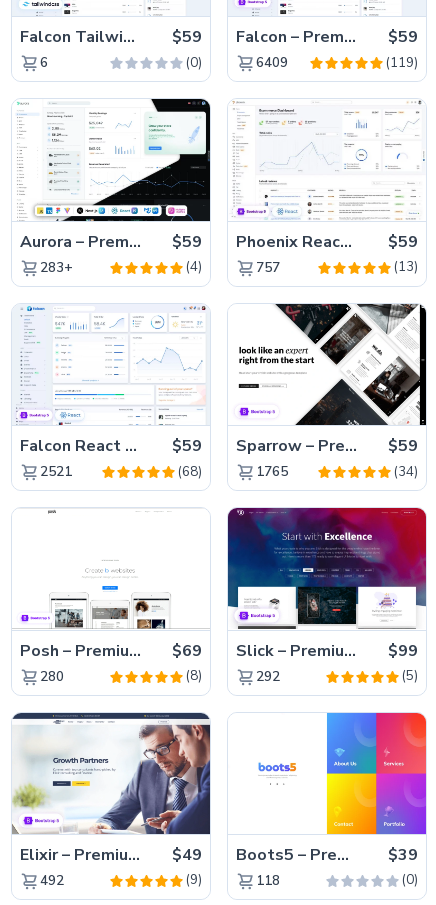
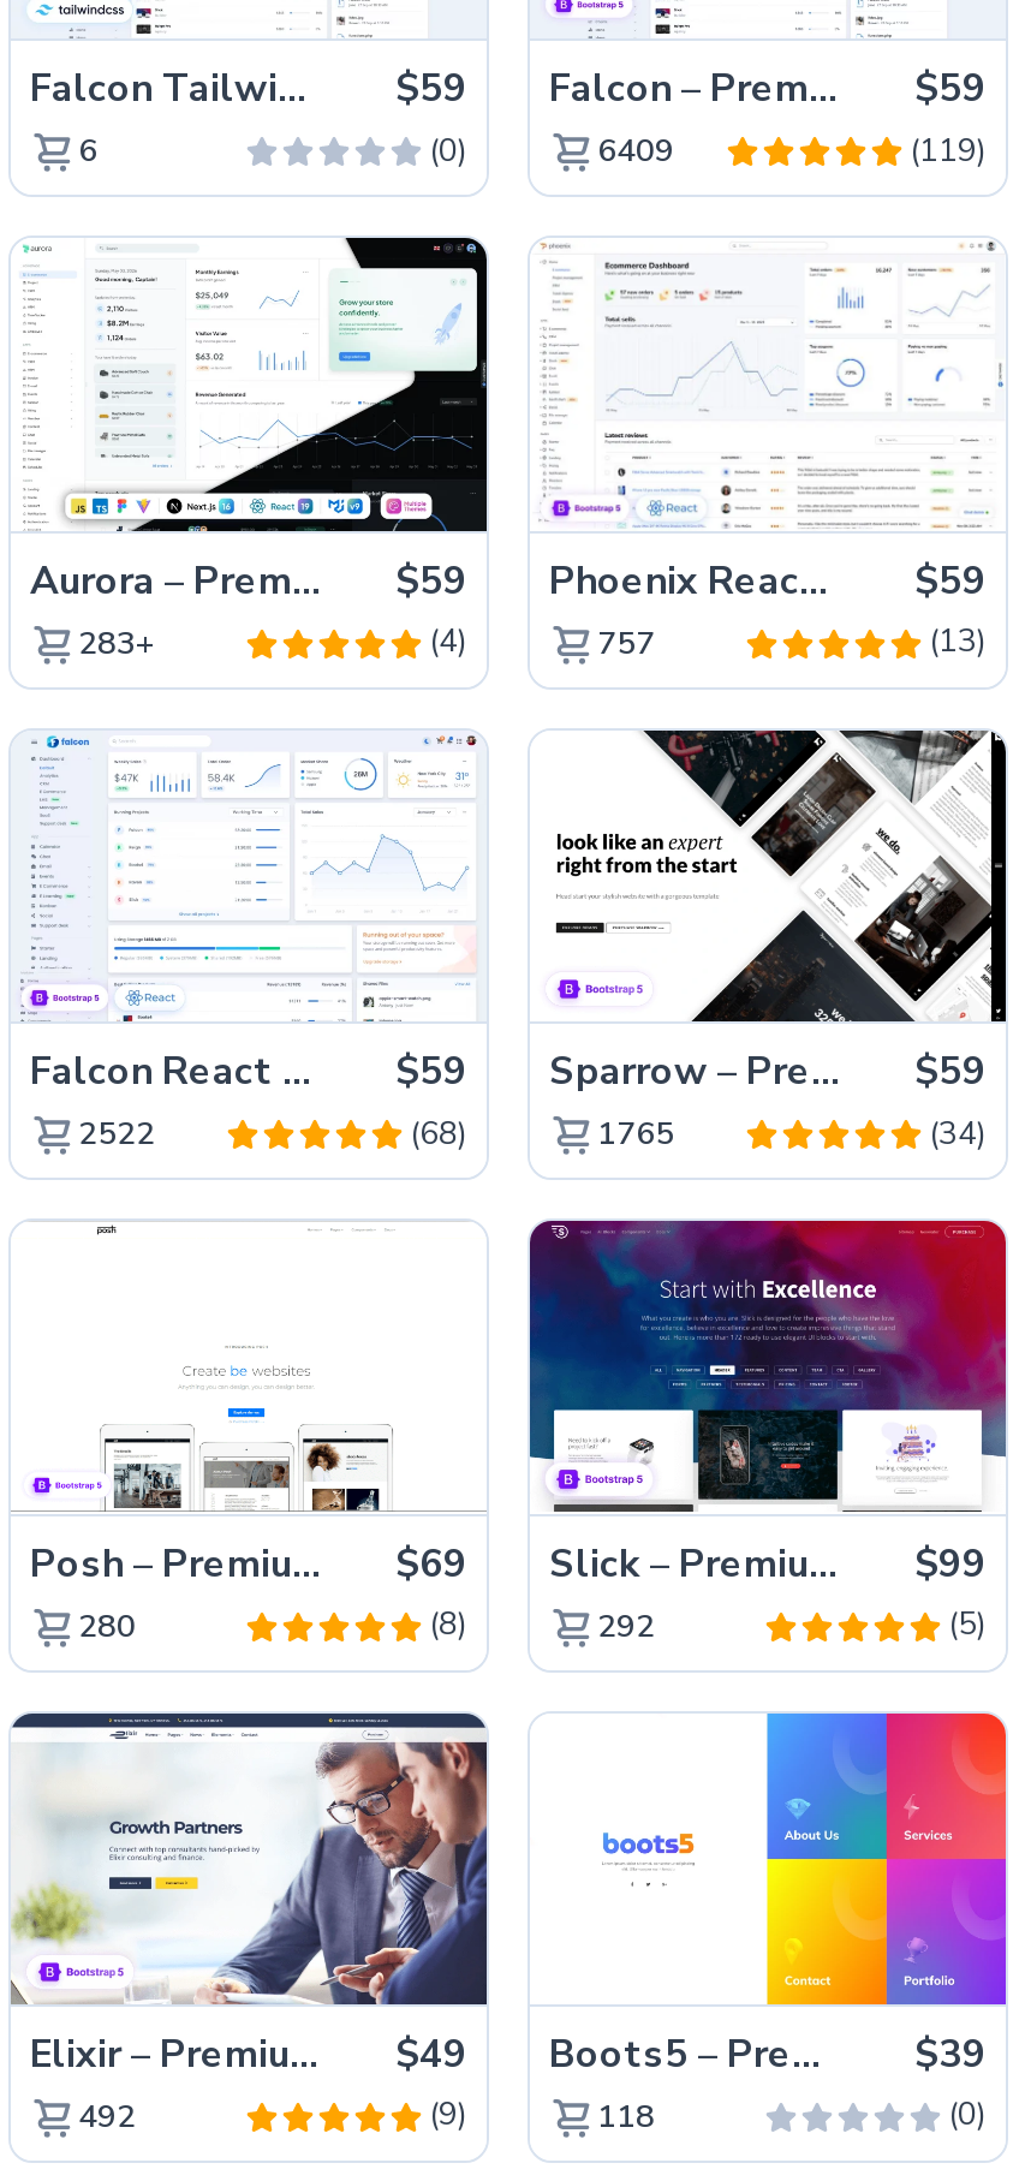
- 2521
+ 2522
